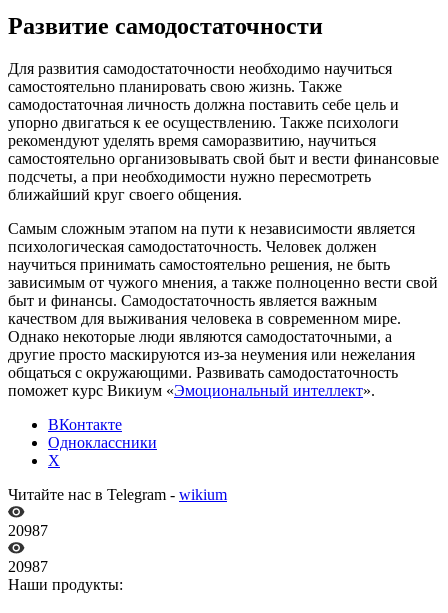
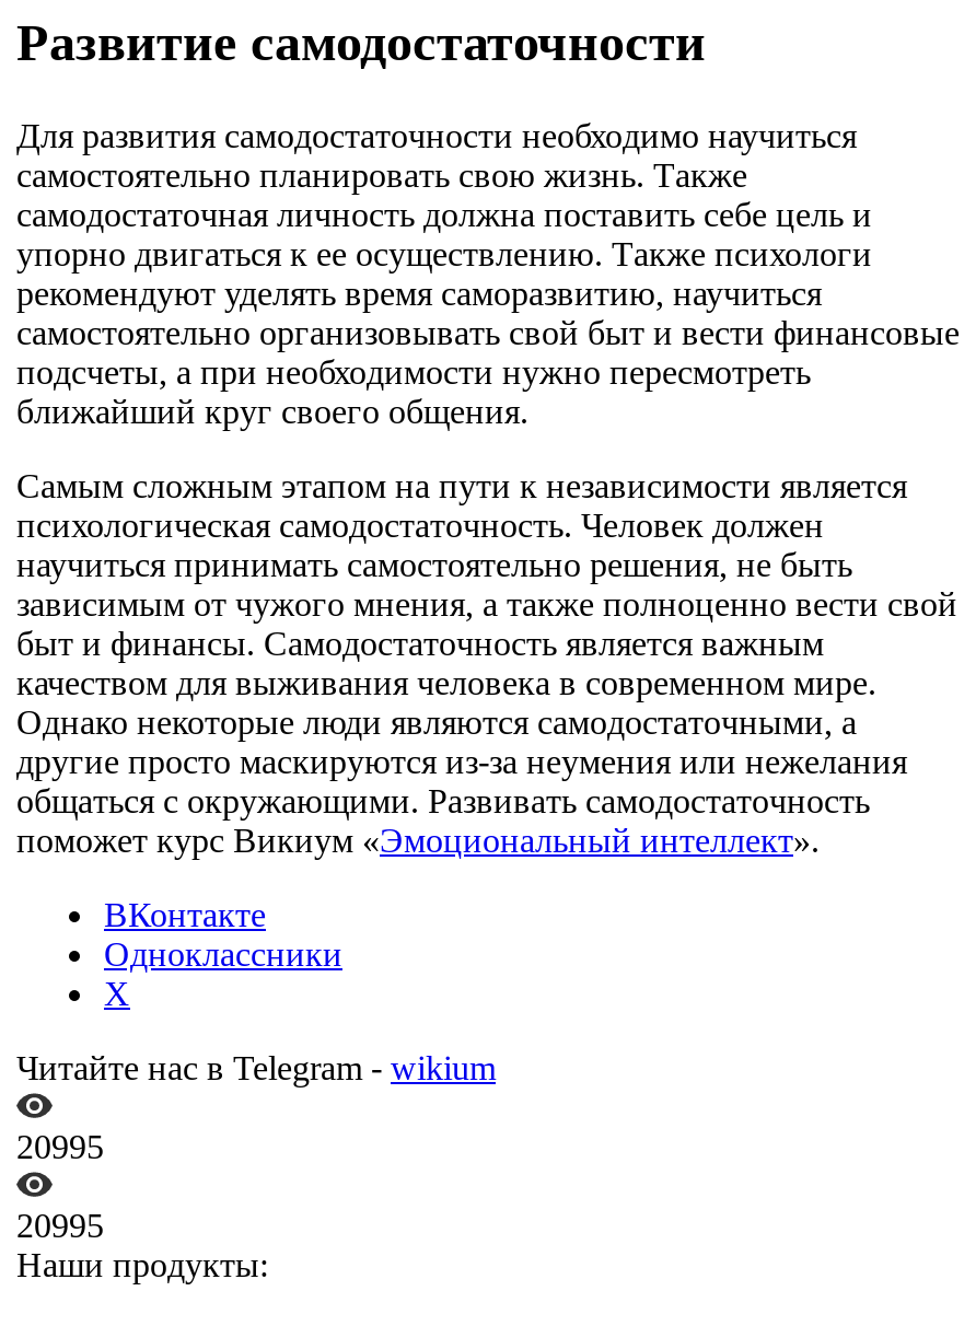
- 20987
+ 20995

- 20987
+ 20995
